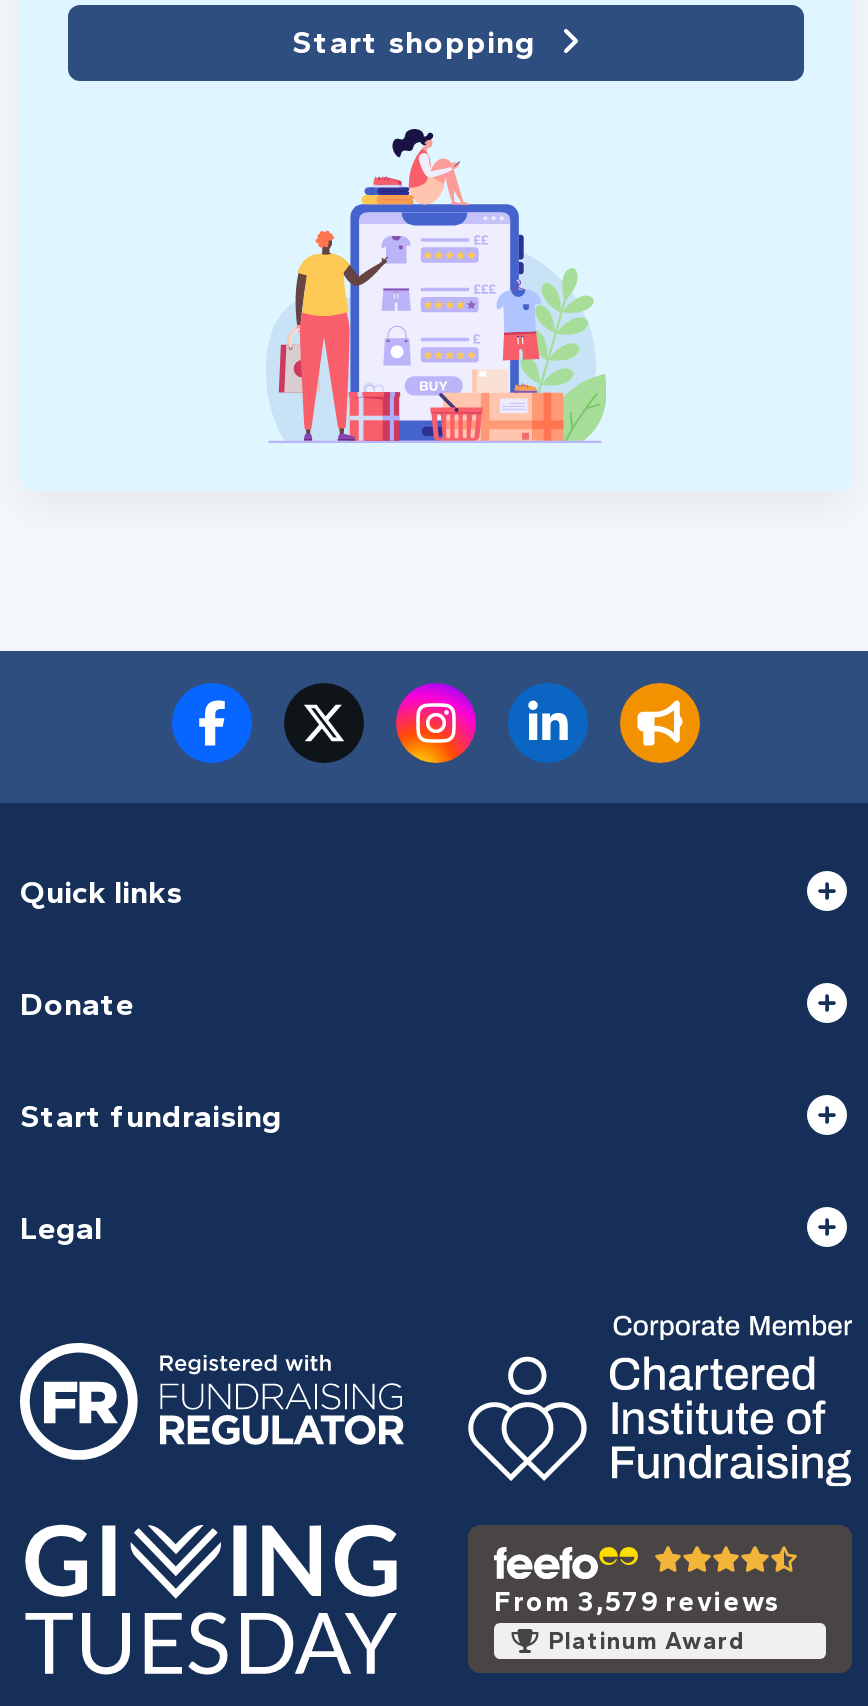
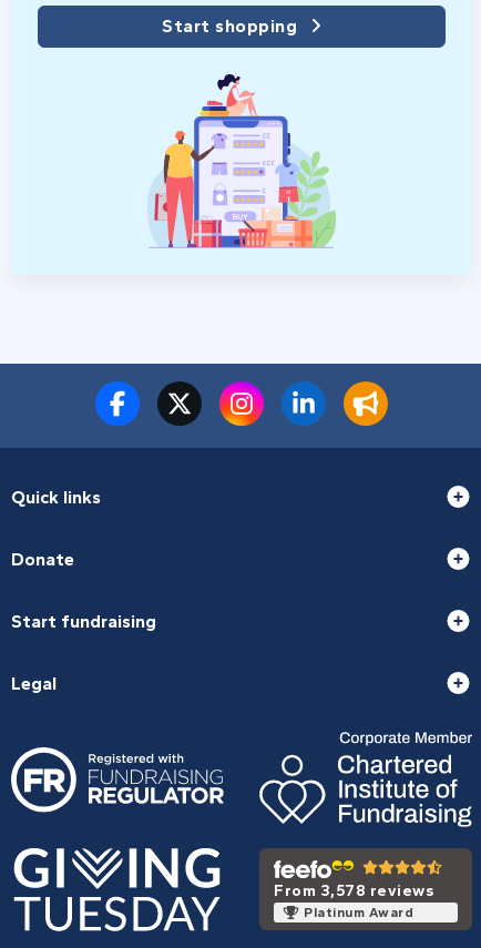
- From 3,579 reviews
+ From 3,578 reviews
